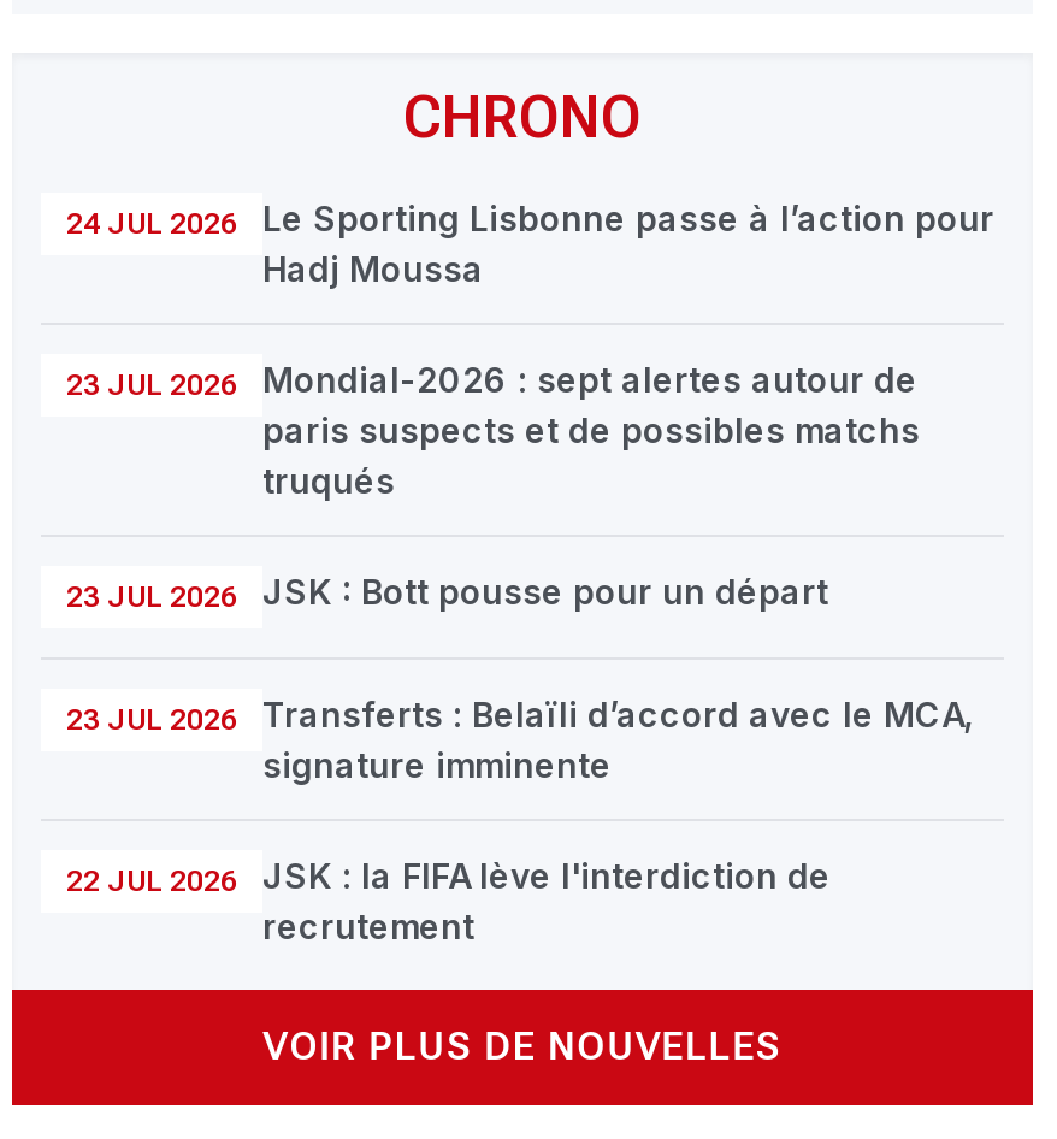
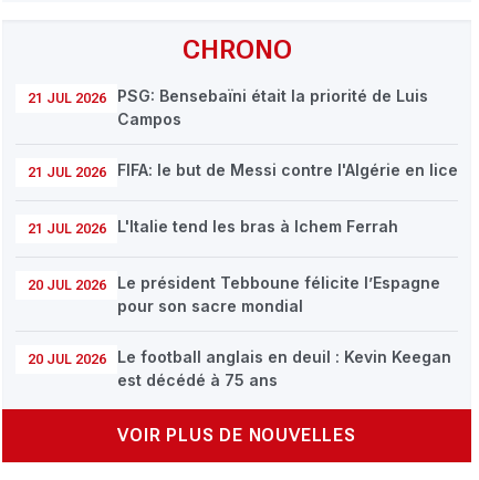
- 24 JUL 2026
- Le Sporting Lisbonne passe à l’action pour
- Hadj Moussa
+ 21 JUL 2026
+ PSG: Bensebaïni était la priorité de Luis
+ Campos

- 23 JUL 2026
- Mondial-2026 : sept alertes autour de
- paris suspects et de possibles matchs
- truqués
+ 21 JUL 2026
+ FIFA: le but de Messi contre l'Algérie en lice

- 23 JUL 2026
- JSK : Bott pousse pour un départ
+ 21 JUL 2026
+ L'Italie tend les bras à Ichem Ferrah

- 23 JUL 2026
- Transferts : Belaïli d’accord avec le MCA,
- signature imminente
+ 20 JUL 2026
+ Le président Tebboune félicite l’Espagne
+ pour son sacre mondial

- 22 JUL 2026
- JSK : la FIFA lève l'interdiction de
- recrutement
+ 20 JUL 2026
+ Le football anglais en deuil : Kevin Keegan
+ est décédé à 75 ans
